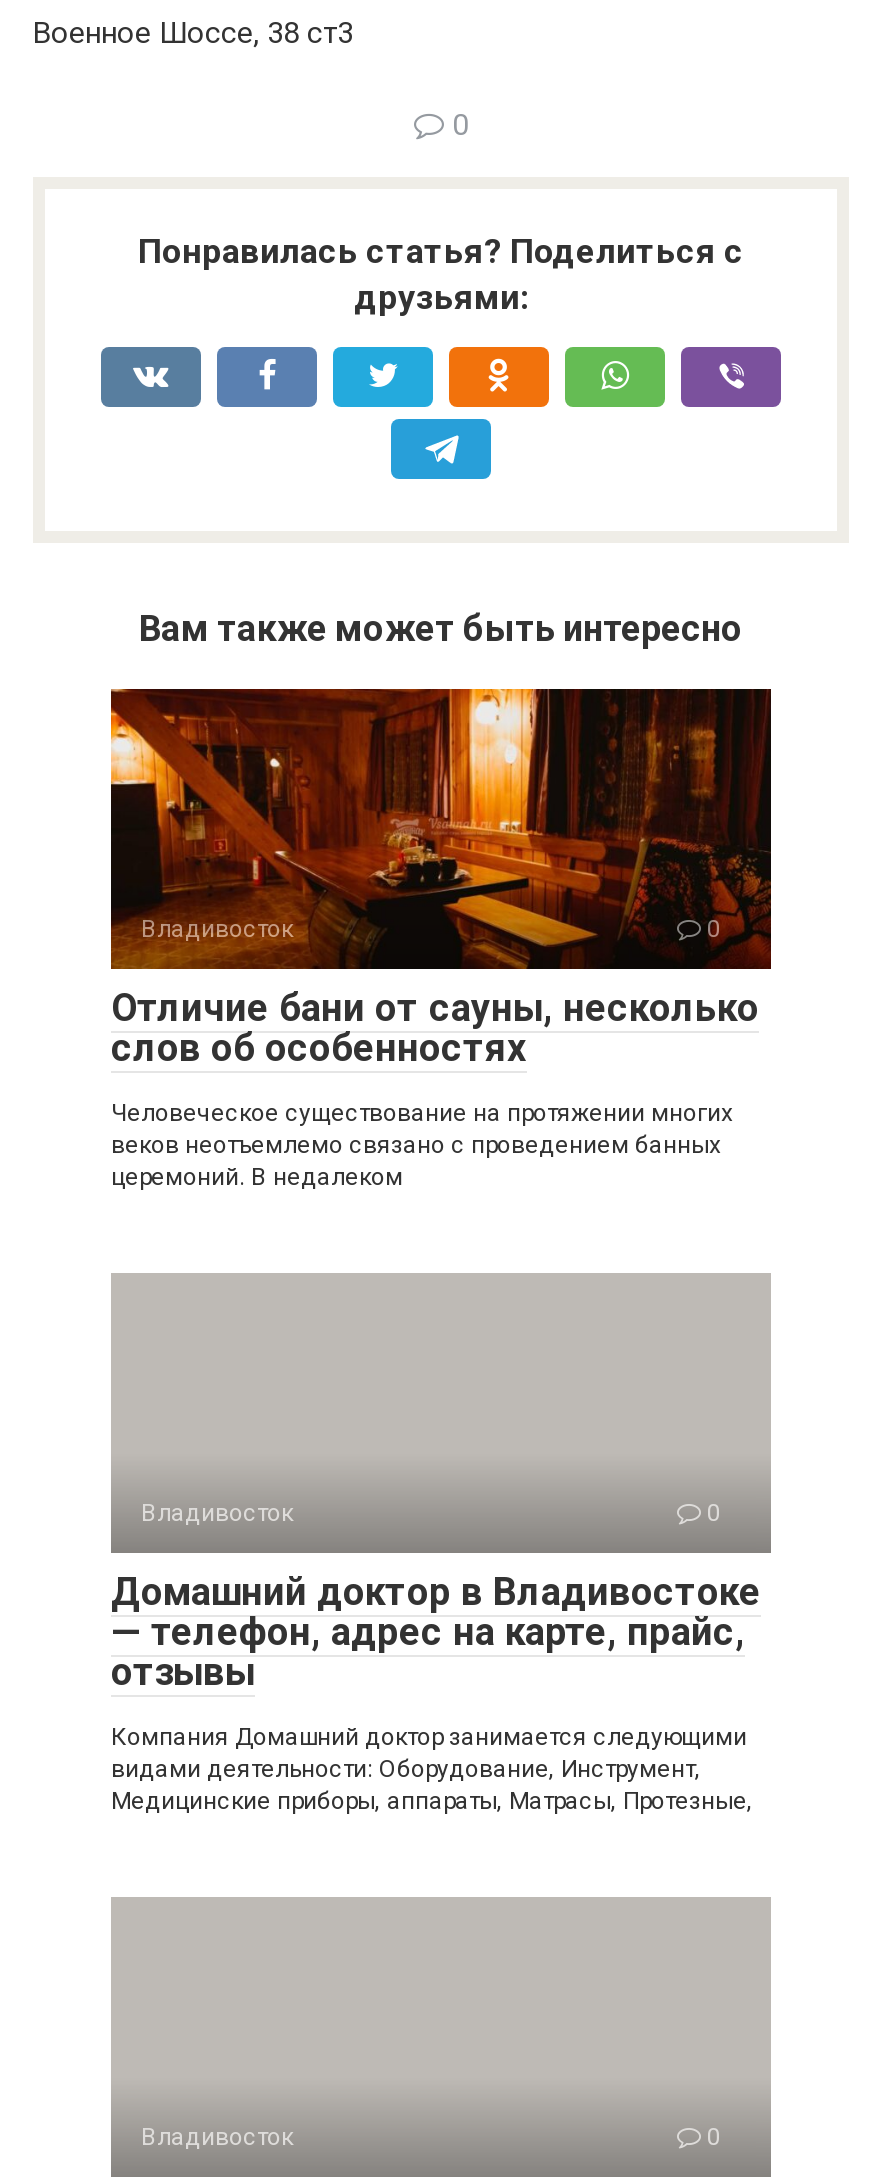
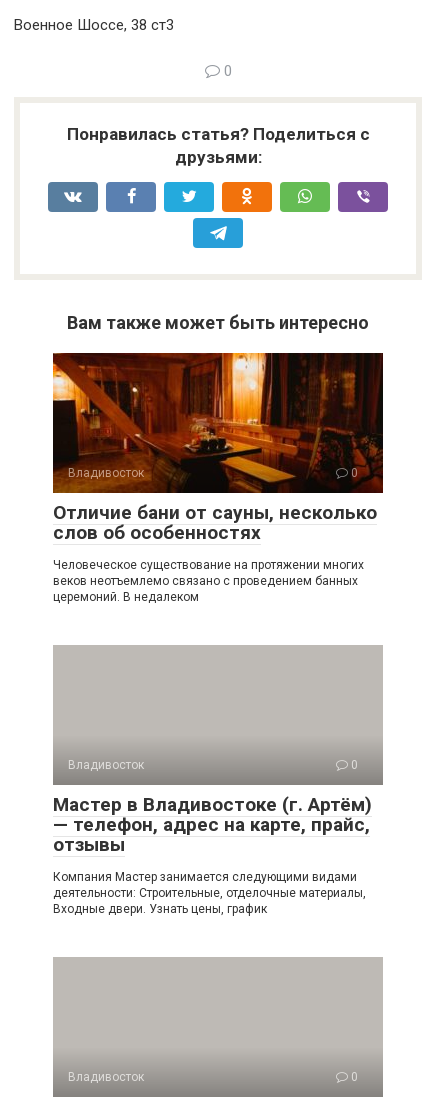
- Домашний доктор в Владивостоке
+ Мастер в Владивостоке (г. Артём)

- Компания Домашний доктор занимается следующими
- видами деятельности: Оборудование, Инструмент,
- Медицинские приборы, аппараты, Матрасы, Протезные,
+ Компания Мастер занимается следующими видами
+ деятельности: Строительные, отделочные материалы,
+ Входные двери. Узнать цены, график
